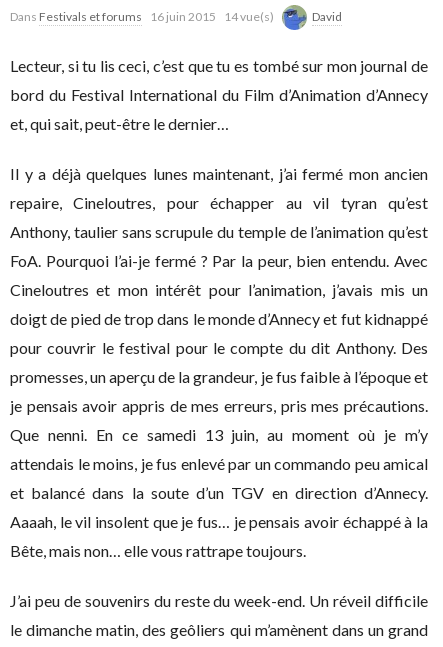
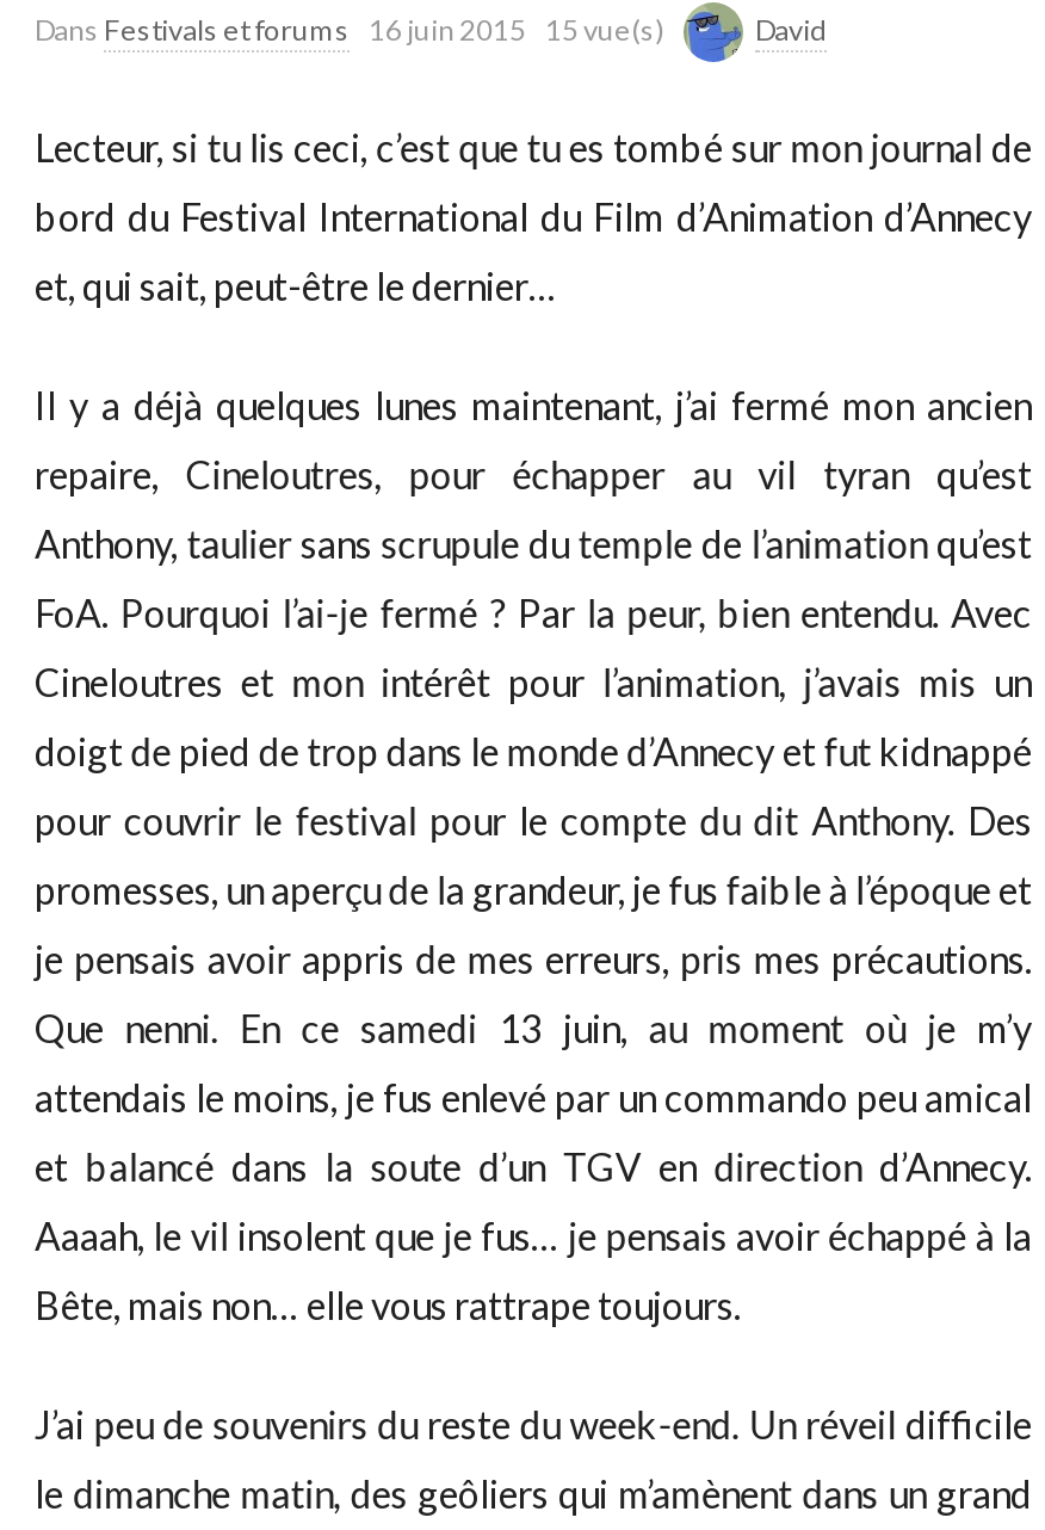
- Dans Festivals et forums 16 juin 2015 14 vue(s)
+ Dans Festivals et forums 16 juin 2015 15 vue(s)
